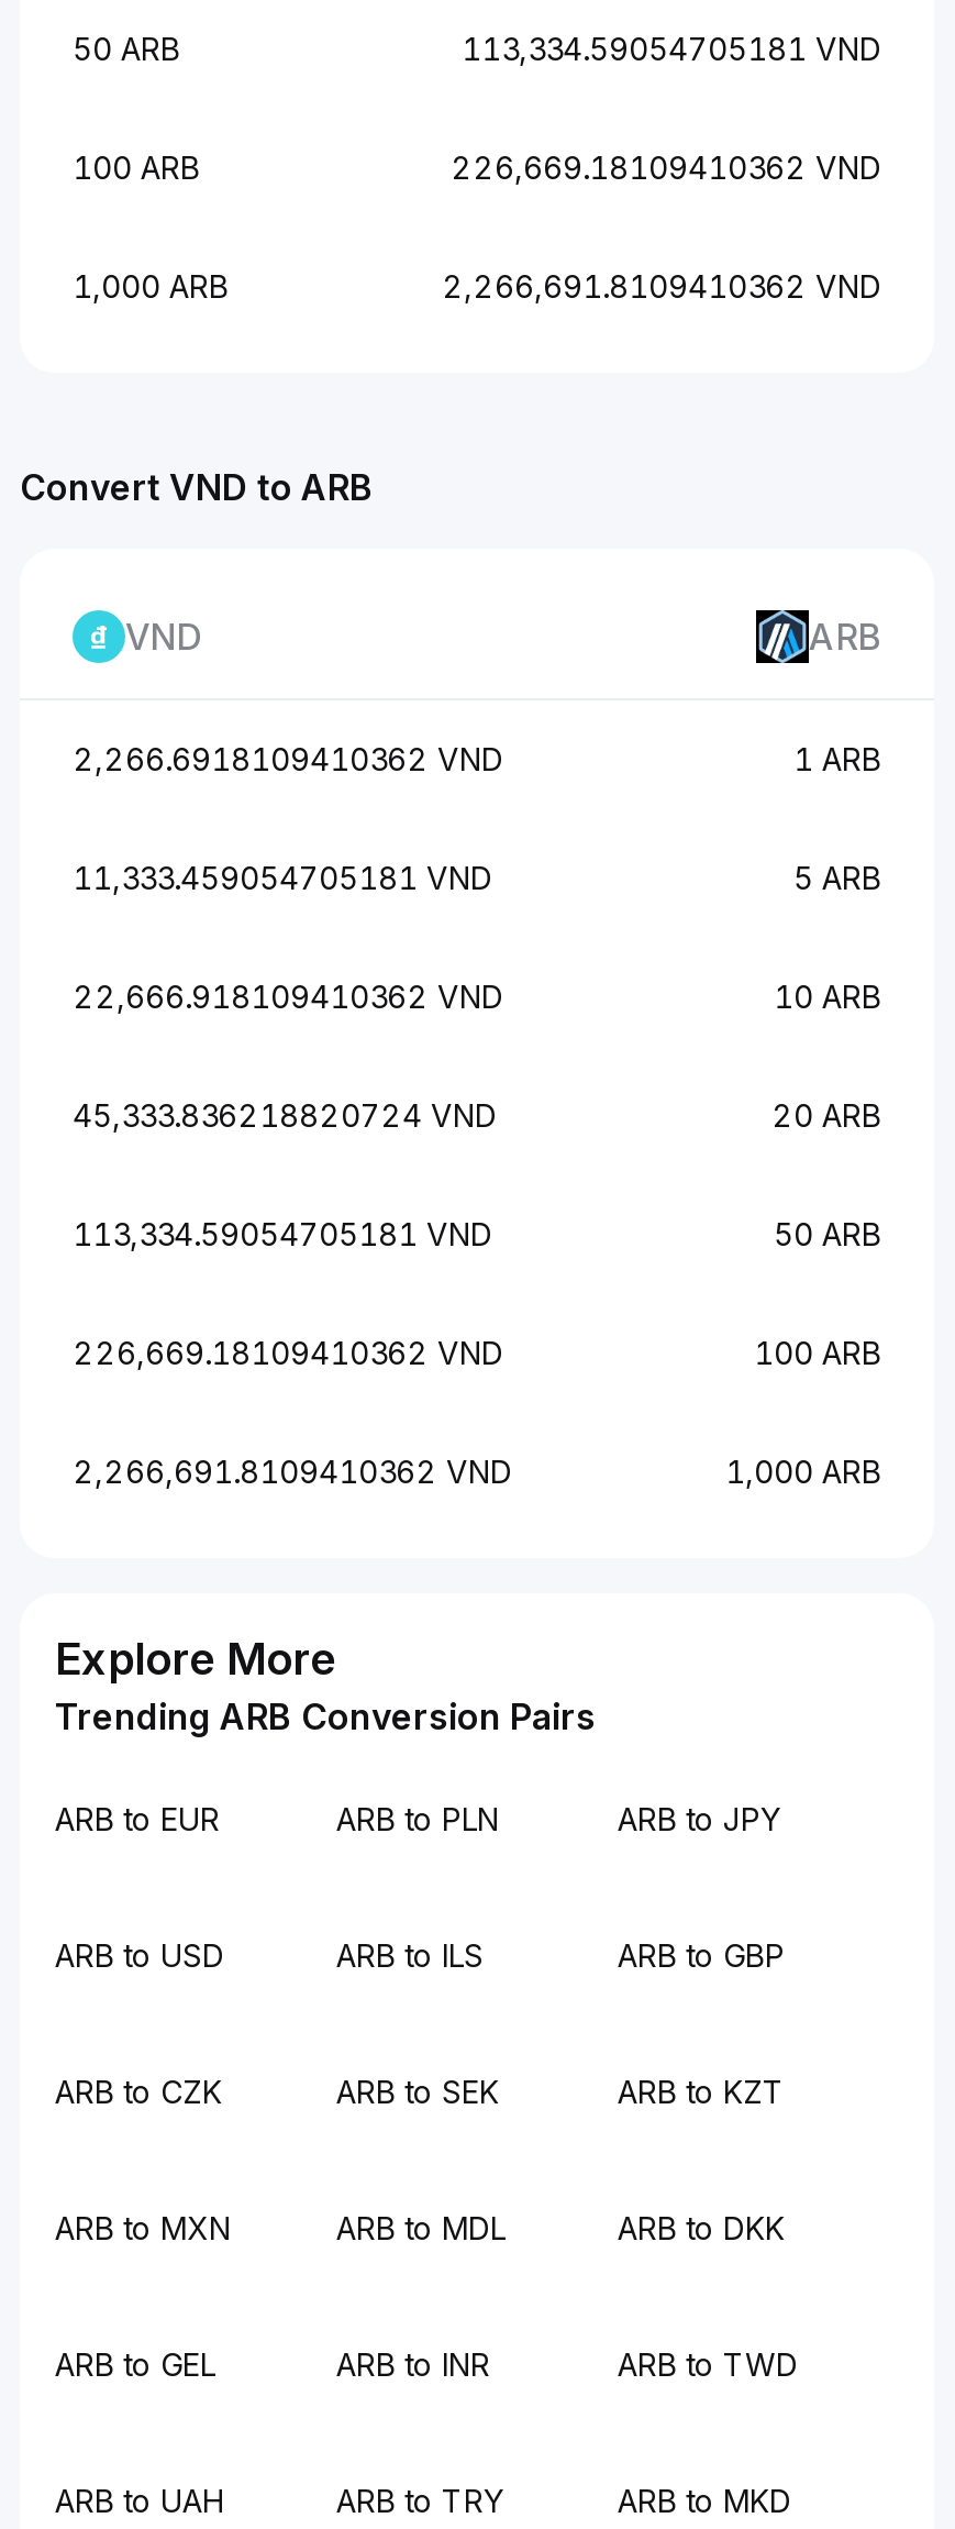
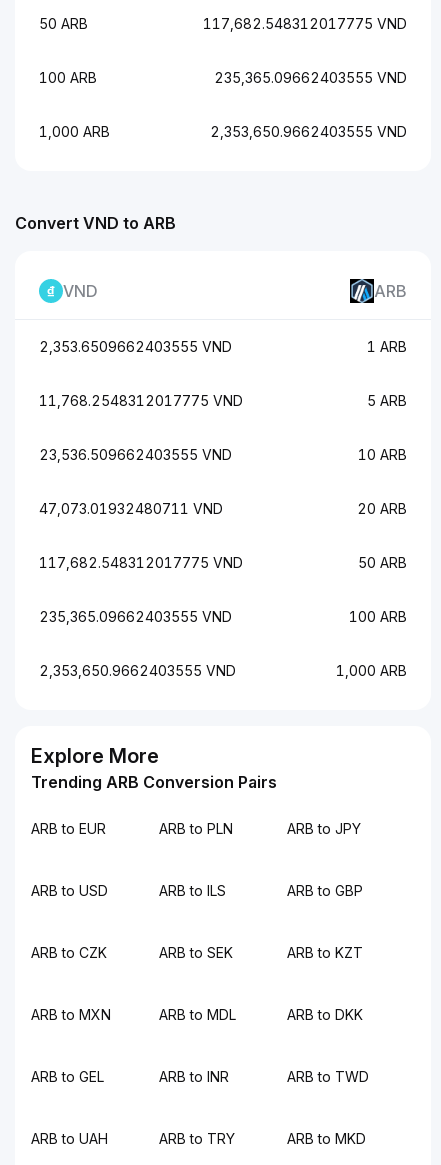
- 113,334.59054705181 VND
+ 117,682.548312017775 VND

- 226,669.18109410362 VND
+ 235,365.09662403555 VND

- 2,266,691.8109410362 VND
+ 2,353,650.9662403555 VND

- 2,266.6918109410362 VND
+ 2,353.6509662403555 VND

- 11,333.459054705181 VND
+ 11,768.2548312017775 VND

- 22,666.918109410362 VND
+ 23,536.509662403555 VND

- 45,333.836218820724 VND
+ 47,073.01932480711 VND

- 113,334.59054705181 VND
+ 117,682.548312017775 VND

- 226,669.18109410362 VND
+ 235,365.09662403555 VND

- 2,266,691.8109410362 VND
+ 2,353,650.9662403555 VND
